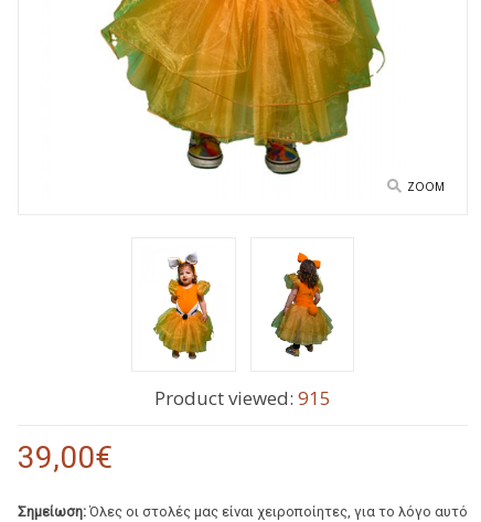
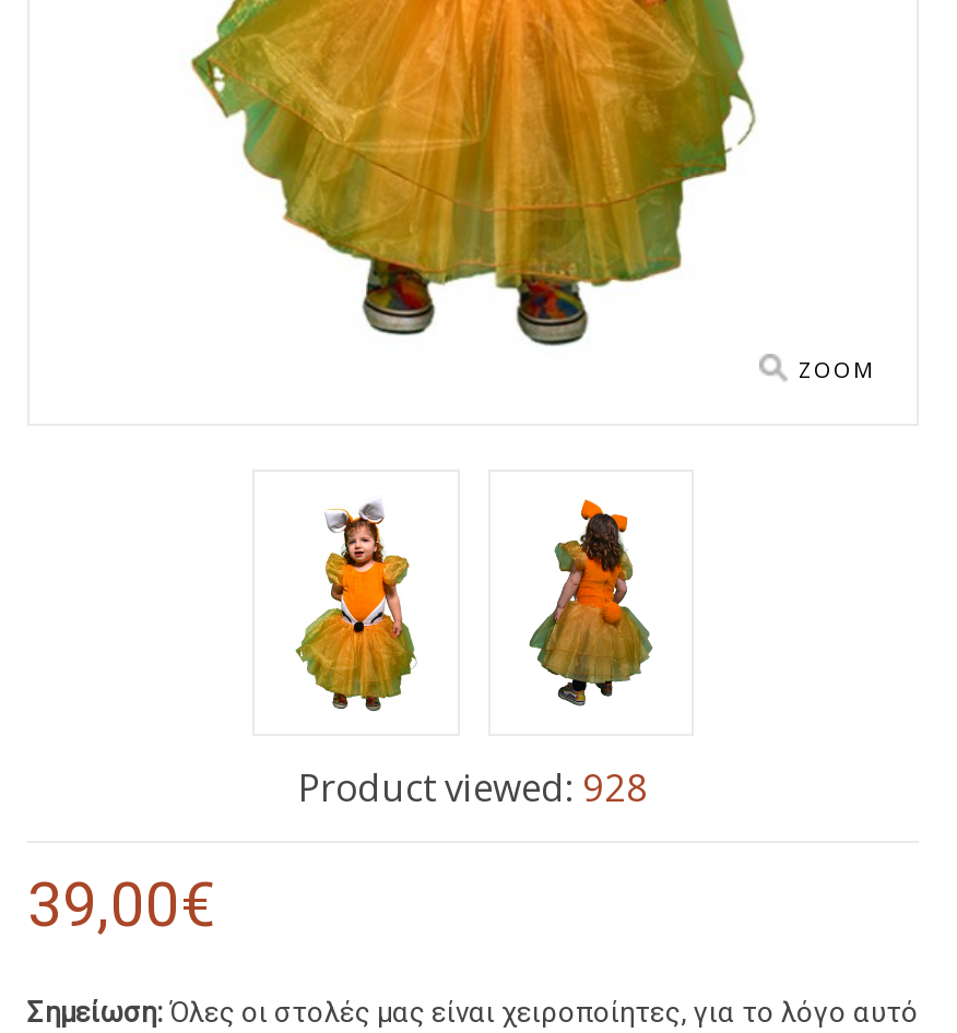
- Product viewed: 915
+ Product viewed: 928
